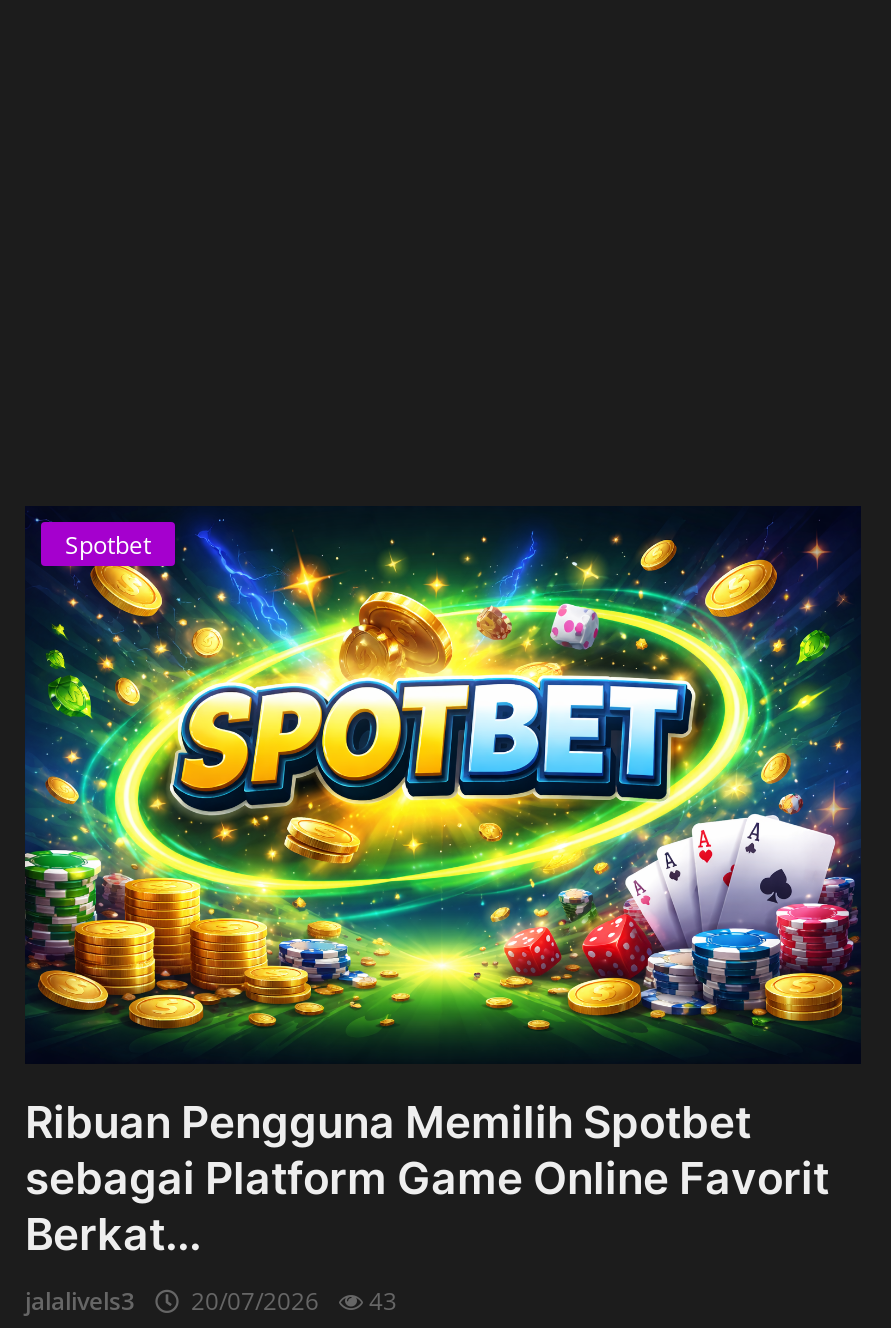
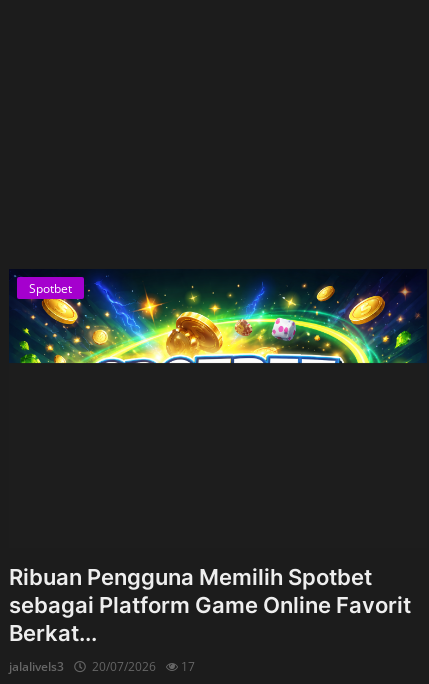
- [image]

- jalalivels3 20/07/2026 43
+ jalalivels3 20/07/2026 17
